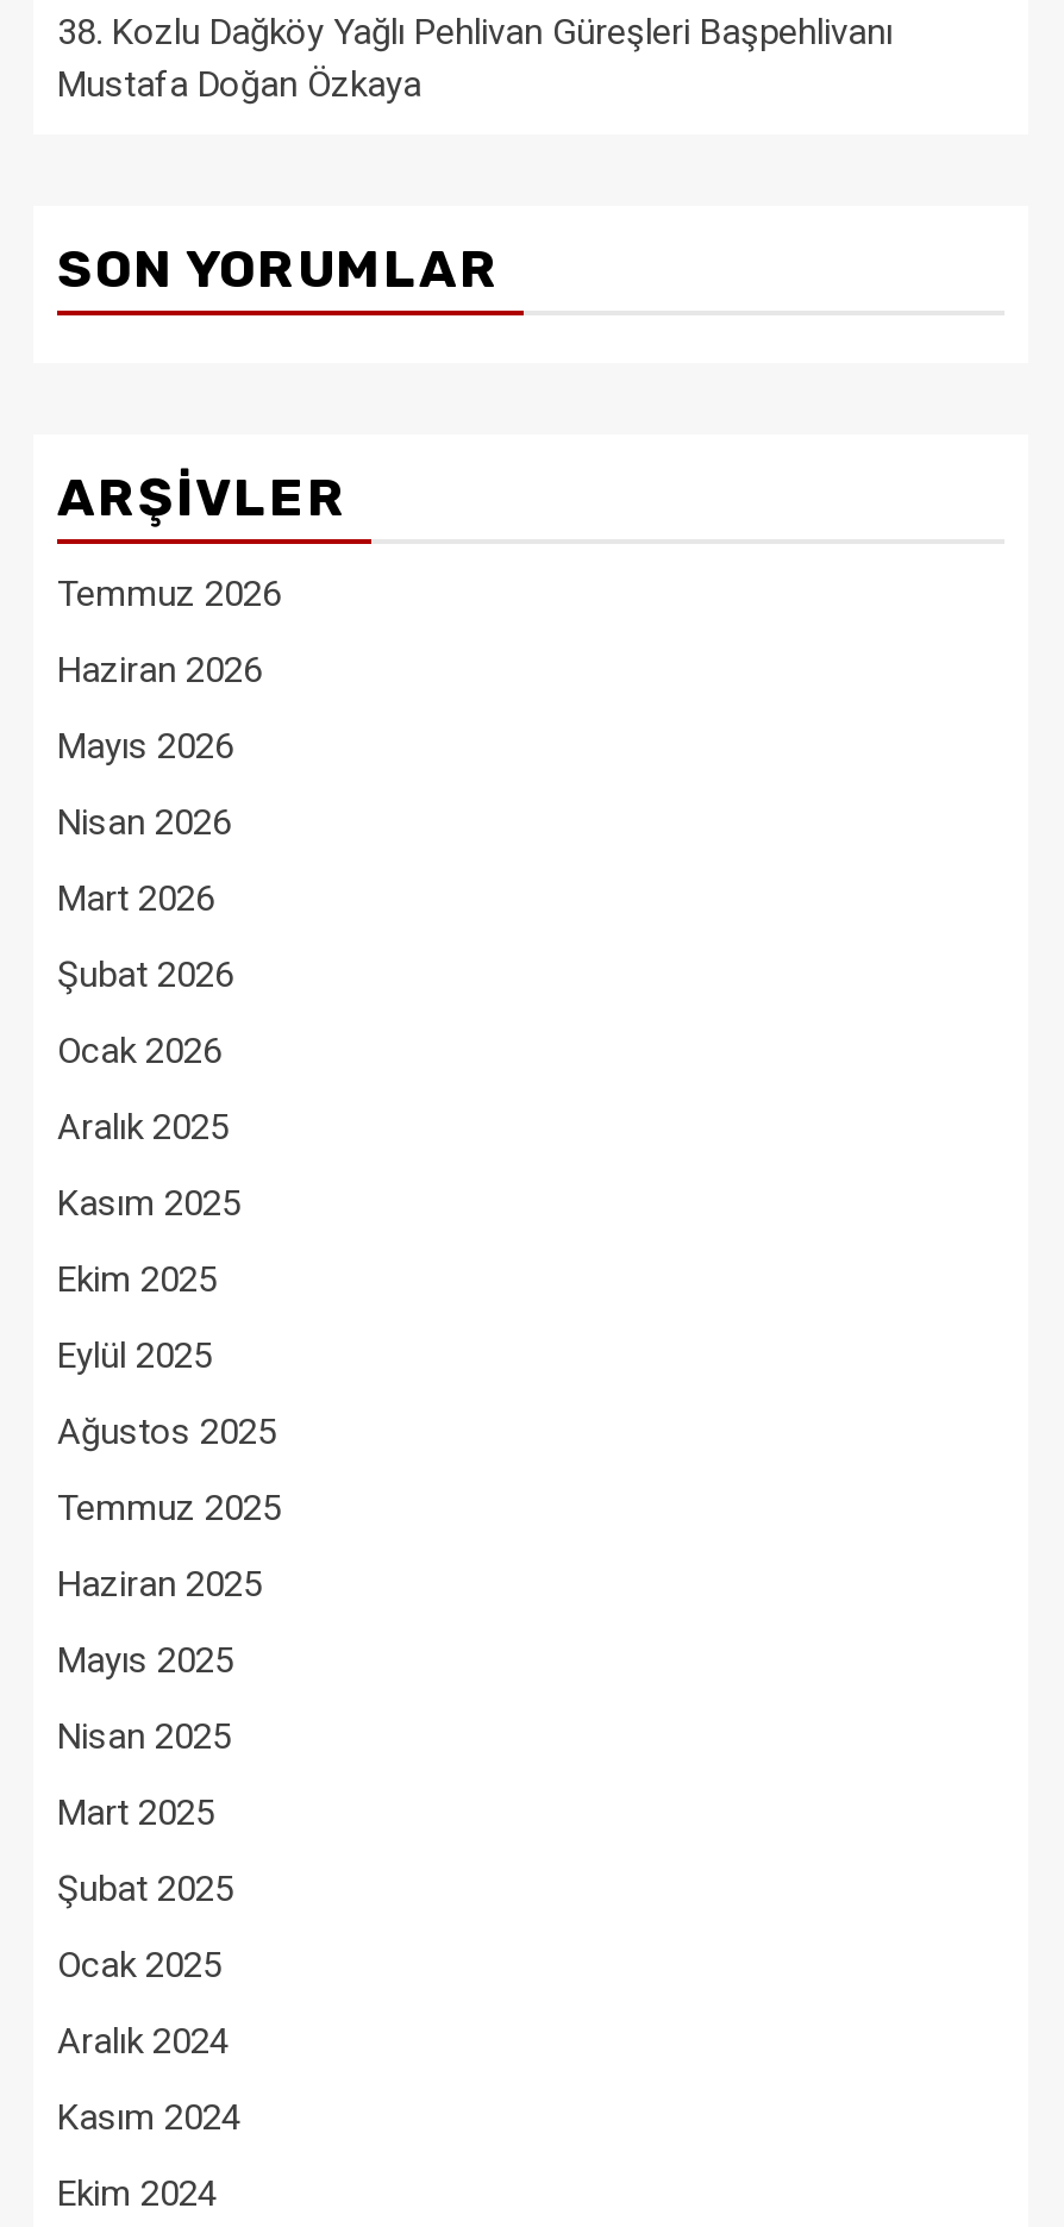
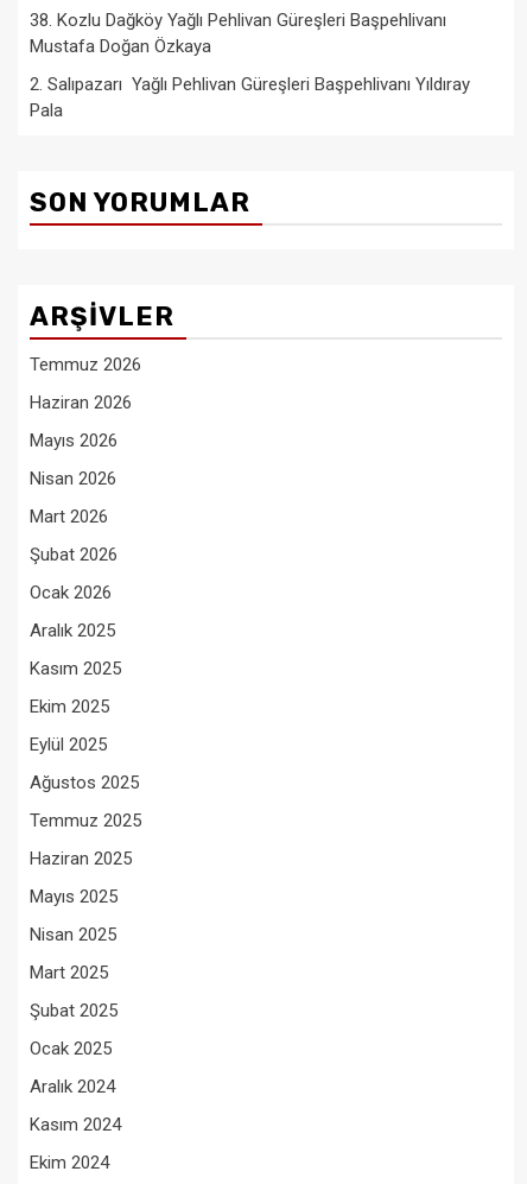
+ 2. Salıpazarı Yağlı Pehlivan Güreşleri Başpehlivanı Yıldıray
+ Pala
